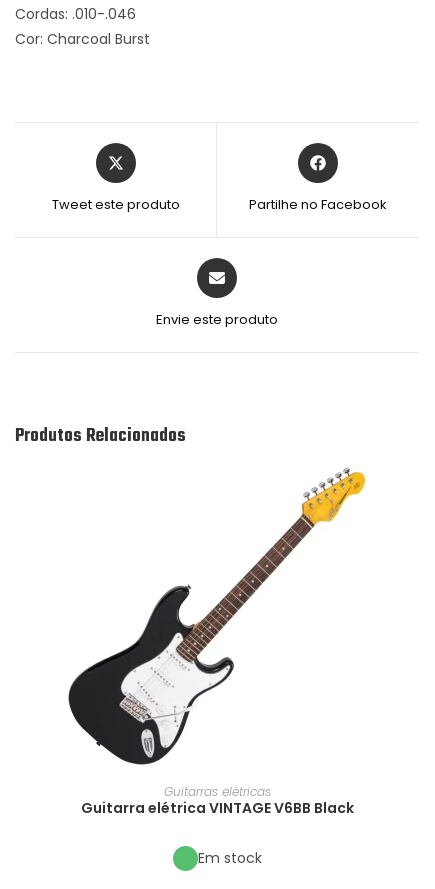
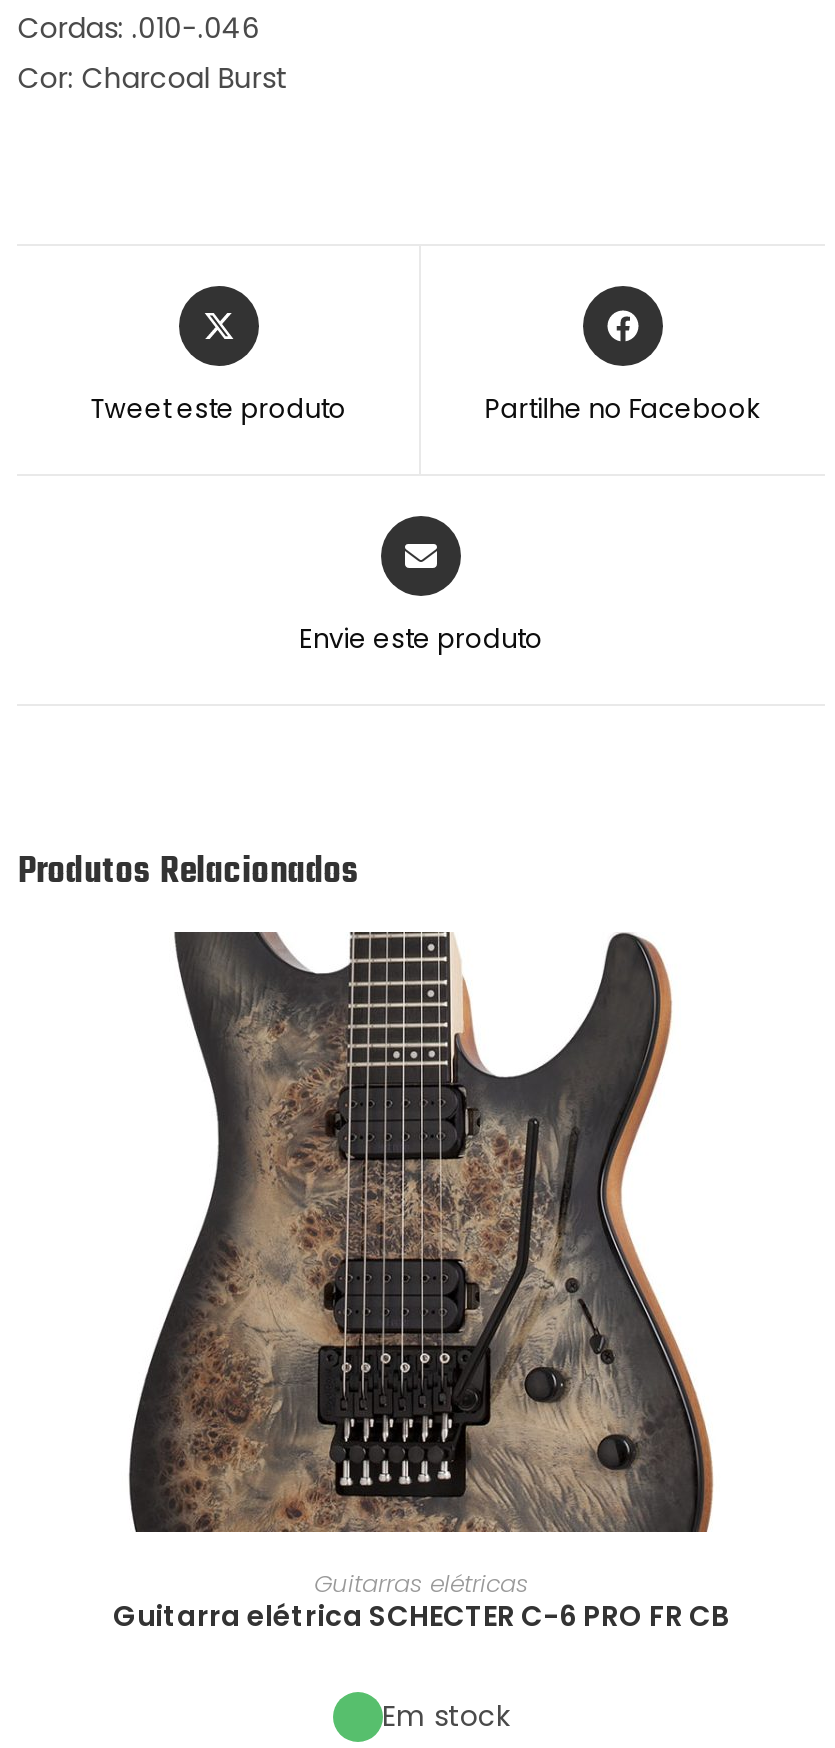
- [image]
- Guitarra elétrica VINTAGE V6BB Black
+ [image]
+ Guitarra elétrica SCHECTER C-6 PRO FR CB
